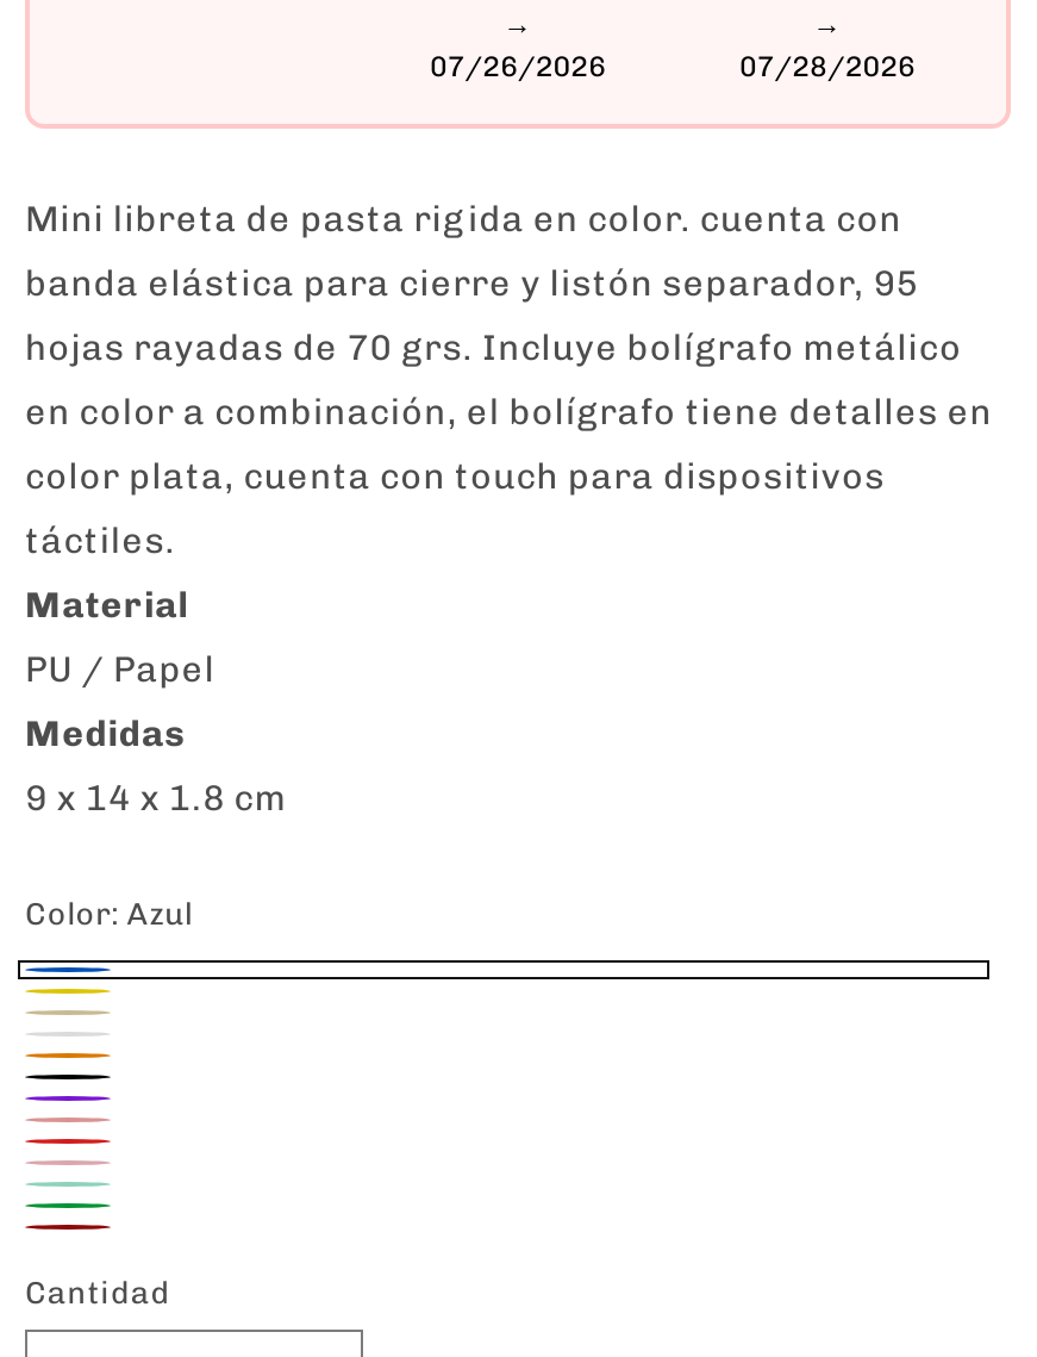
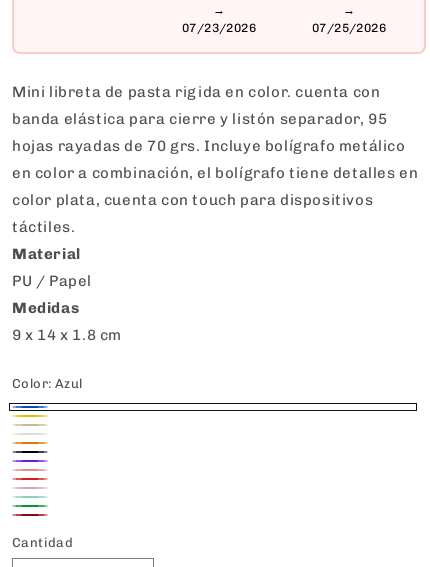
- 07/26/2026
+ 07/23/2026

- 07/28/2026
+ 07/25/2026
